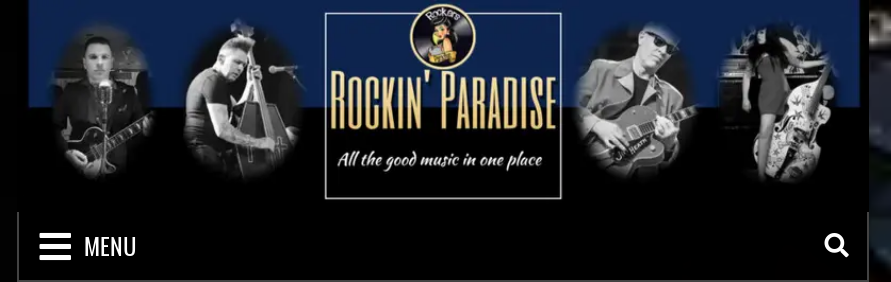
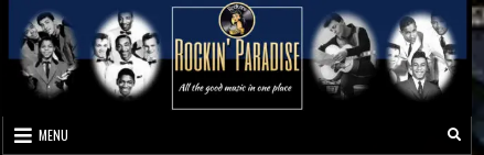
- [image]
+ [image]

- [image]
+ [image]

- [image]
+ [image]

- [image]
+ [image]
